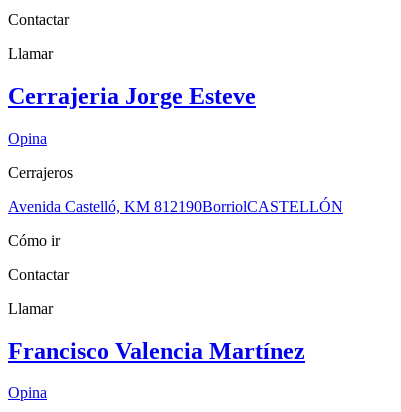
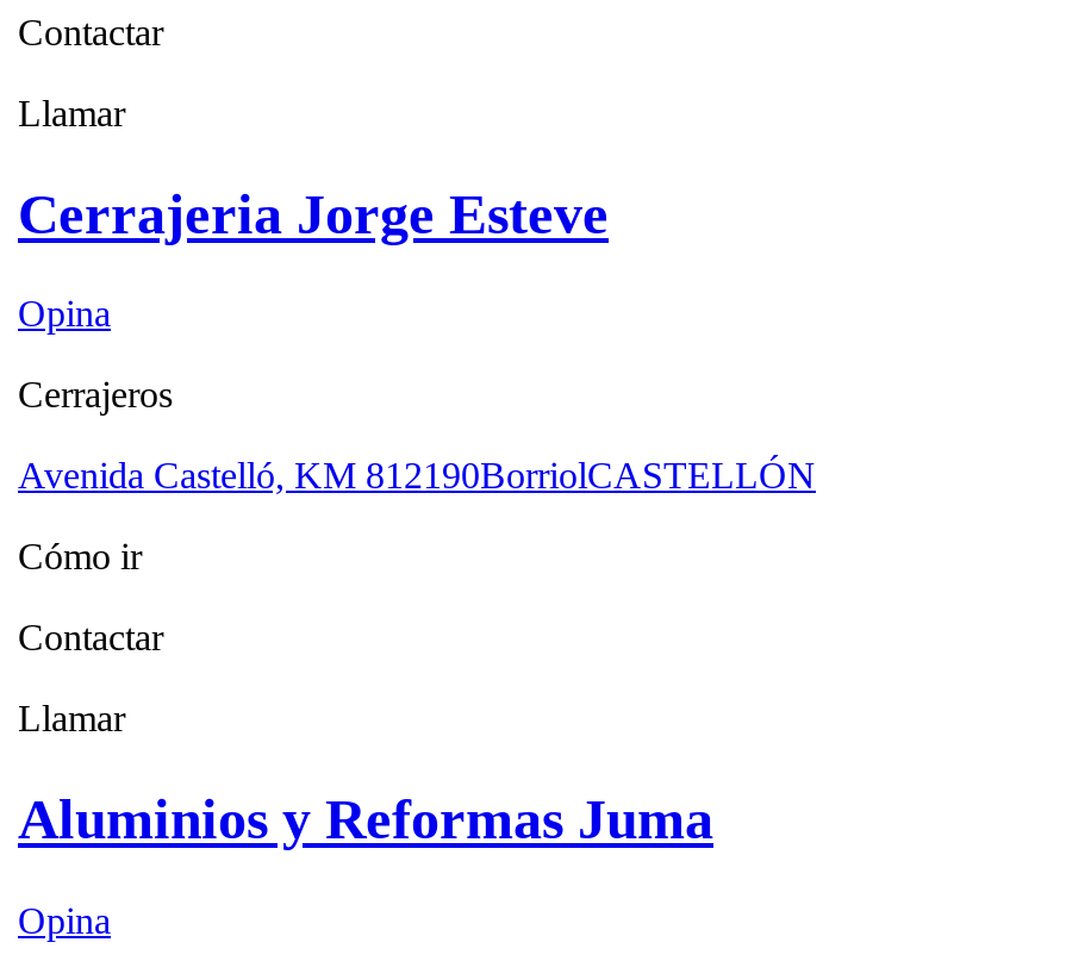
- Francisco Valencia Martínez
+ Aluminios y Reformas Juma
